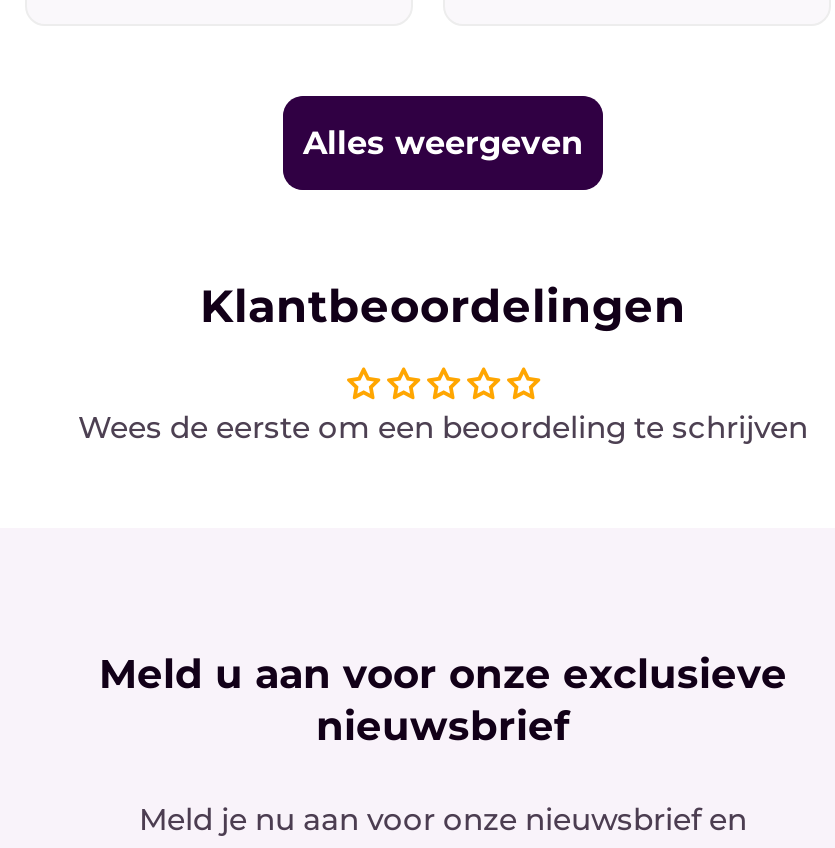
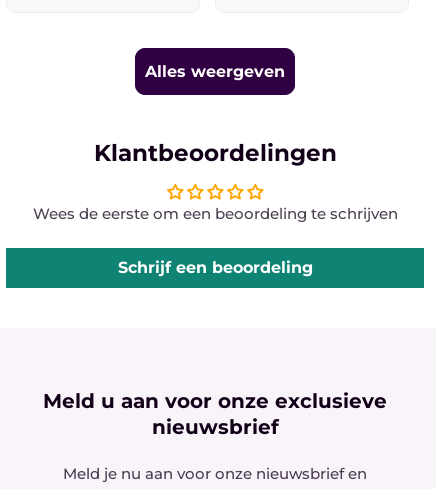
+ Schrijf een beoordeling
